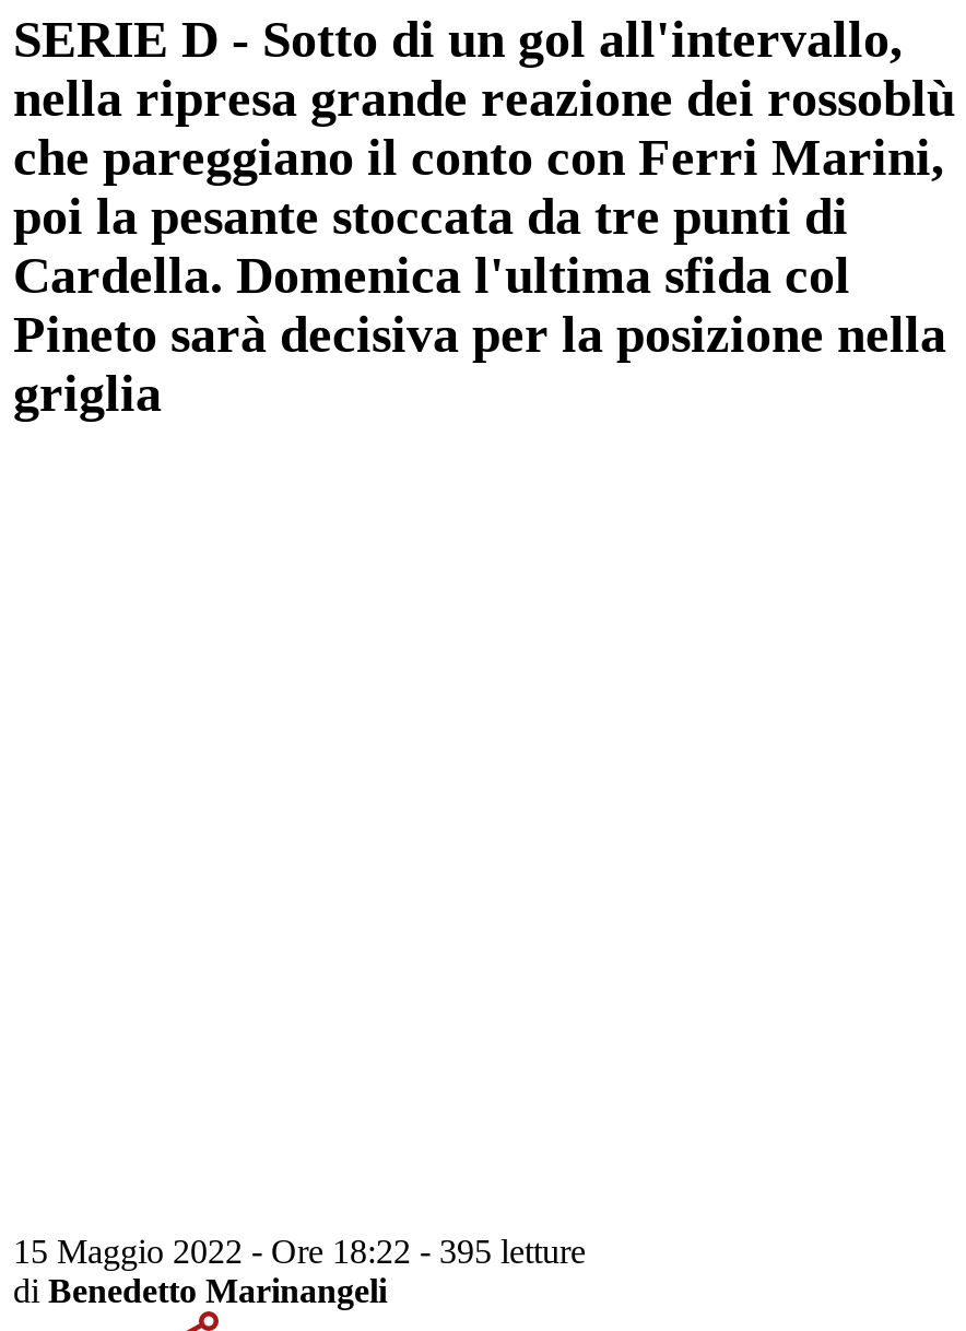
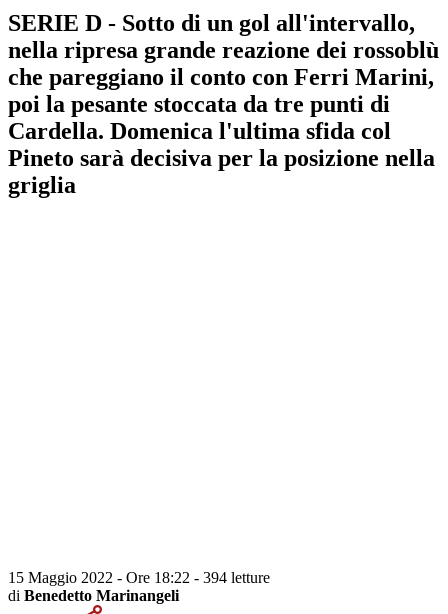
- 15 Maggio 2022 - Ore 18:22 - 395 letture
+ 15 Maggio 2022 - Ore 18:22 - 394 letture
